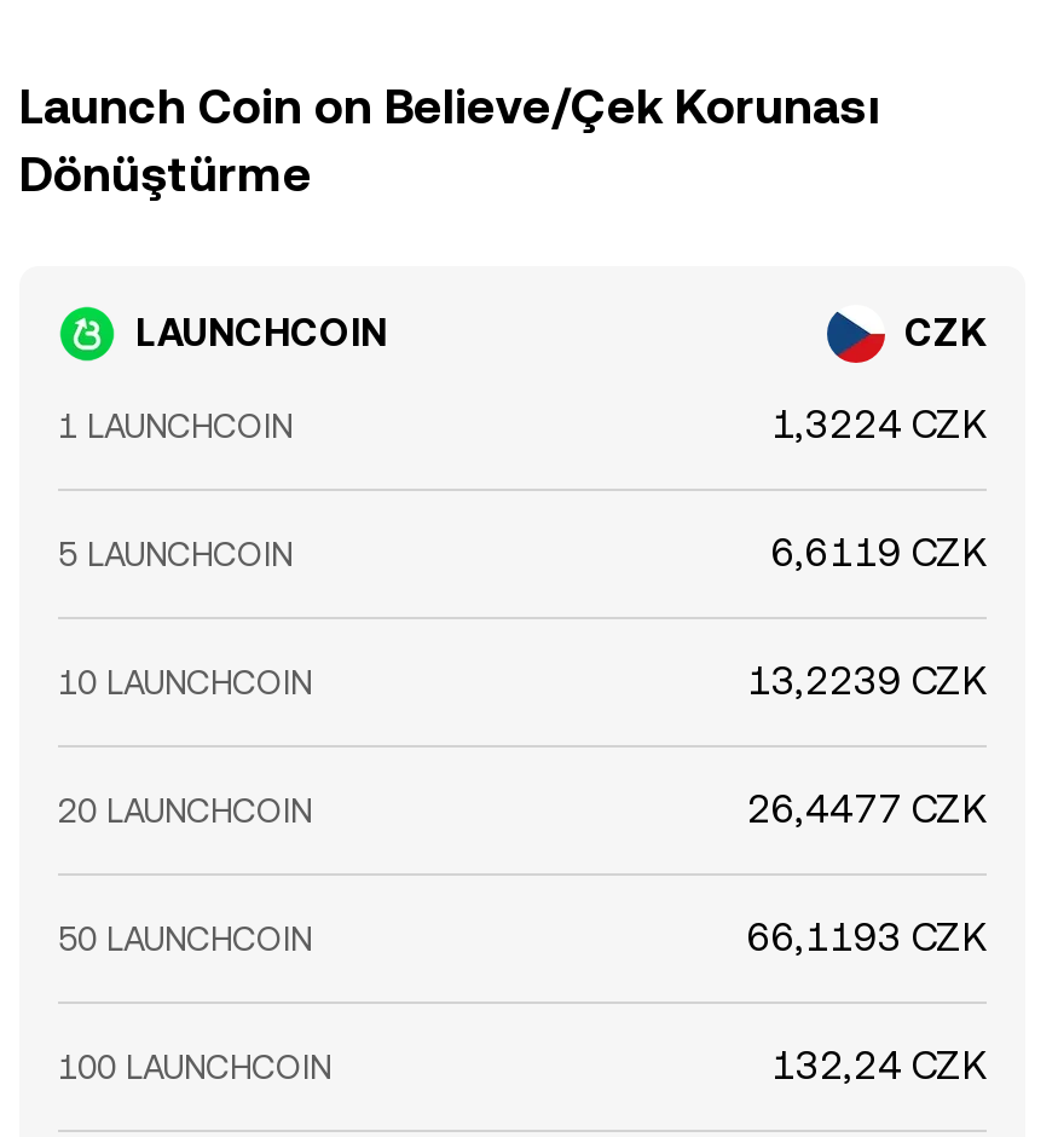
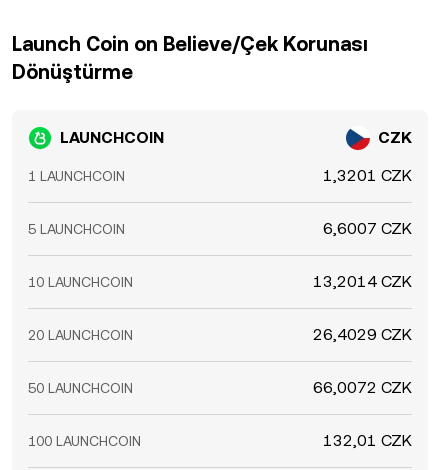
- 1,3224 CZK
+ 1,3201 CZK

- 6,6119 CZK
+ 6,6007 CZK

- 13,2239 CZK
+ 13,2014 CZK

- 26,4477 CZK
+ 26,4029 CZK

- 66,1193 CZK
+ 66,0072 CZK

- 132,24 CZK
+ 132,01 CZK
